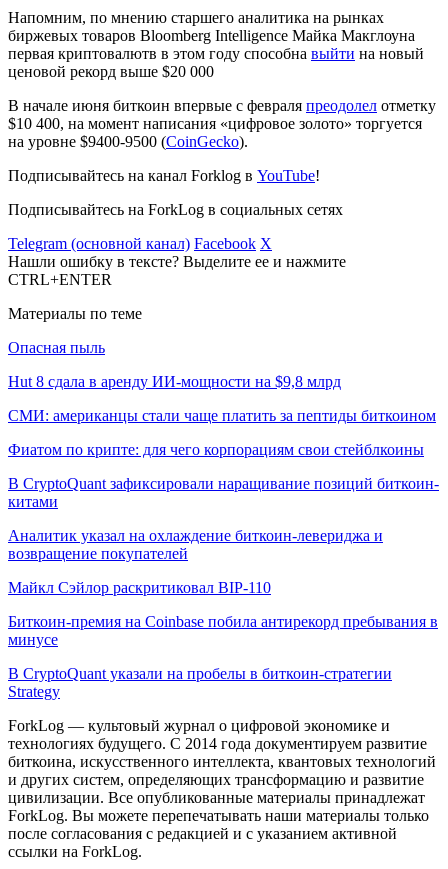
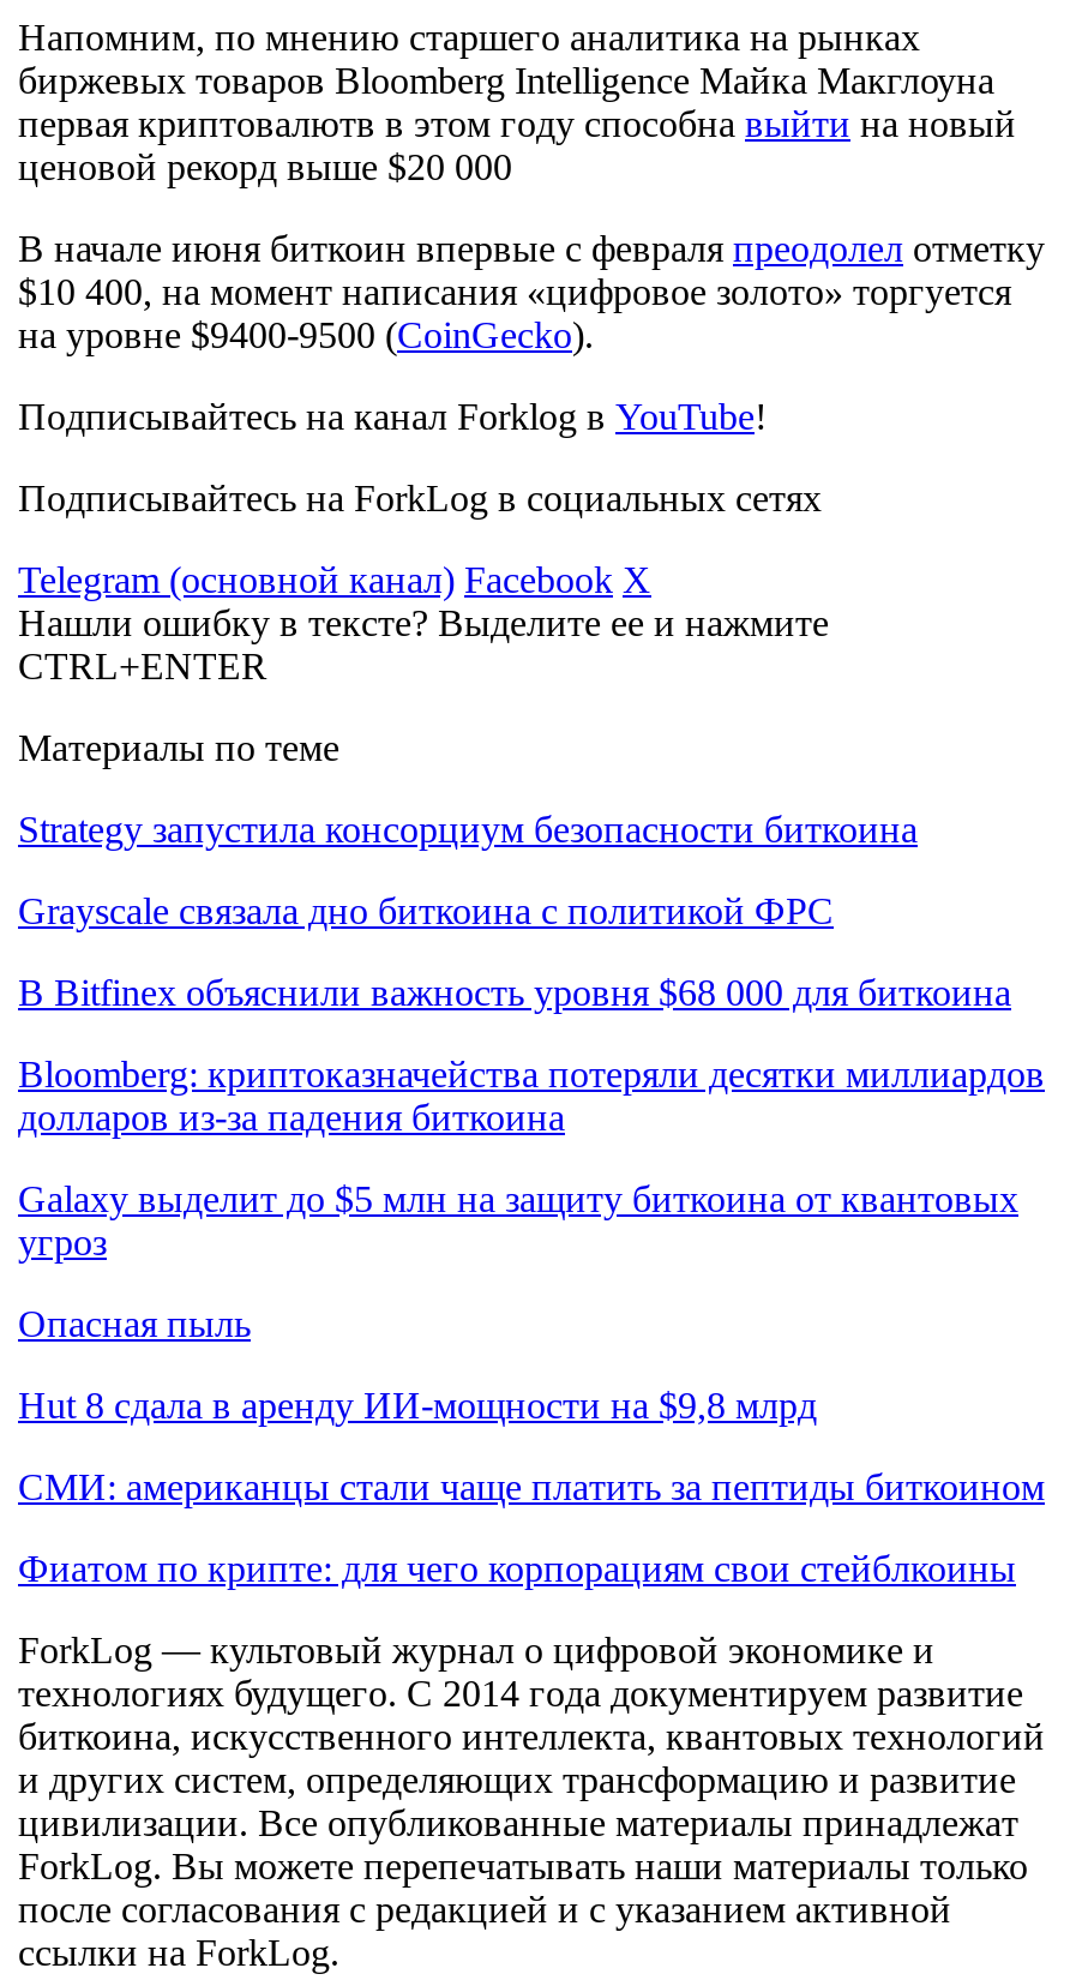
+ Strategy запустила консорциум безопасности биткоина
+ Grayscale связала дно биткоина с политикой ФРС
+ В Bitfinex объяснили важность уровня $68 000 для биткоина
+ Bloomberg: криптоказначейства потеряли десятки миллиардов
+ долларов из-за падения биткоина
+ Galaxy выделит до $5 млн на защиту биткоина от квантовых
+ угроз

moved down: Опасная пыль | Hut 8 сдала в аренду ИИ-мощности на $9,8 млрд | СМИ: американцы стали чаще платить за пептиды биткоином | Фиатом по крипте: для чего корпорациям свои стейблкоины

- В CryptoQuant зафиксировали наращивание позиций биткоин-
- китами
- Аналитик указал на охлаждение биткоин-левериджа и
- возвращение покупателей
- Майкл Сэйлор раскритиковал BIP-110
- Биткоин-премия на Coinbase побила антирекорд пребывания в
- минусе
- В CryptoQuant указали на пробелы в биткоин-стратегии
- Strategy
